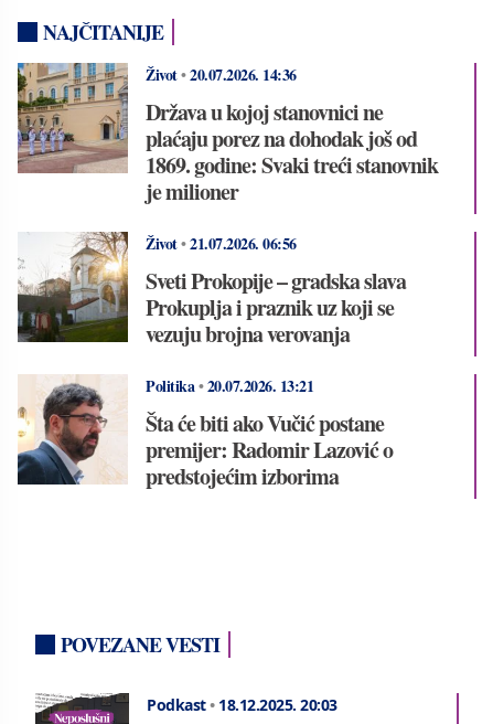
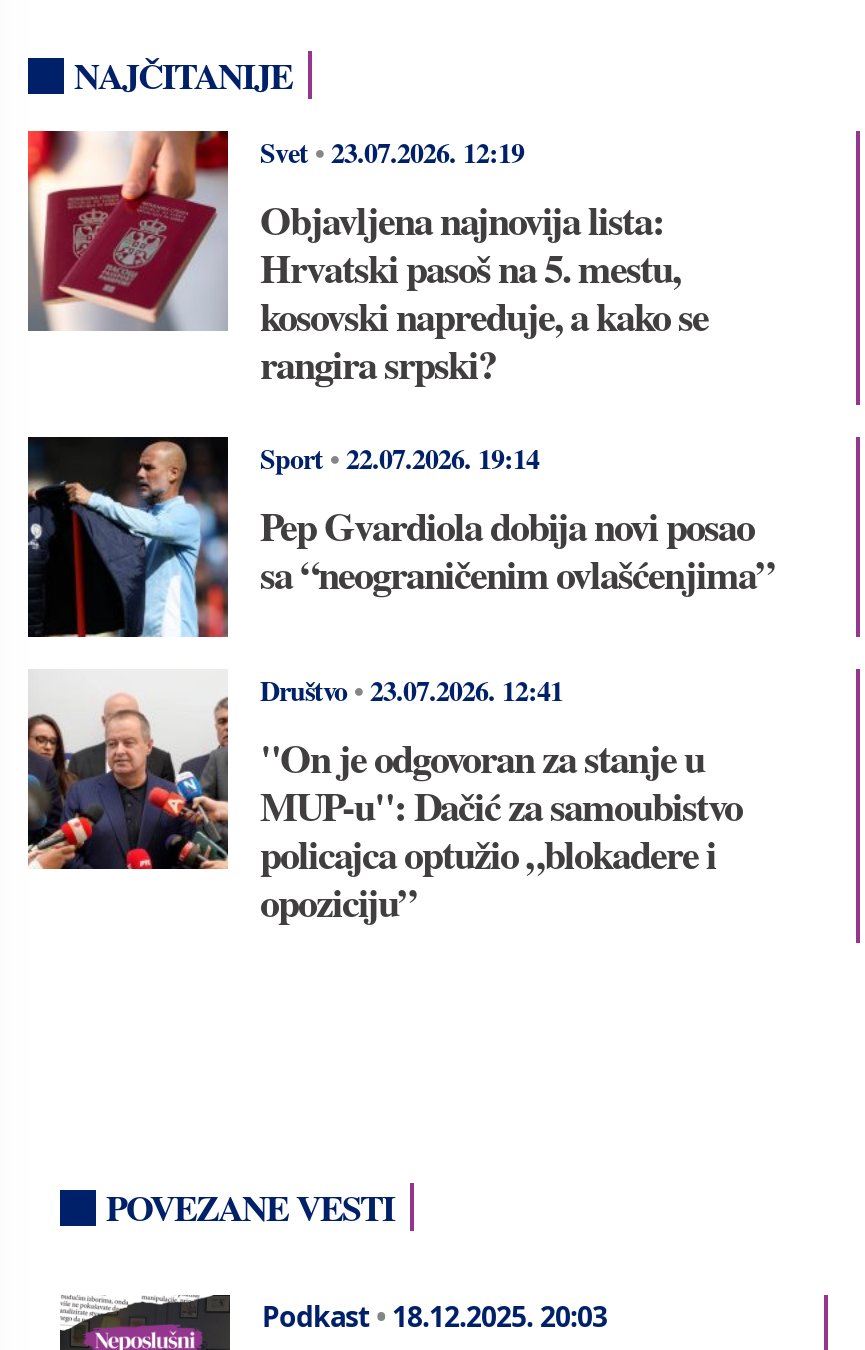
- [image]
- Život •20.07.2026. 14:36
- Država u kojoj stanovnici ne
- plaćaju porez na dohodak još od
- 1869. godine: Svaki treći stanovnik
- je milioner
+ [image]
+ Svet •23.07.2026. 12:19
+ Objavljena najnovija lista:
+ Hrvatski pasoš na 5. mestu,
+ kosovski napreduje, a kako se
+ rangira srpski?

- [image]
- Život • 21.07.2026. 06:56
- Sveti Prokopije – gradska slava
- Prokuplja i praznik uz koji se
- vezuju brojna verovanja
+ [image]
+ Sport •22.07.2026. 19:14
+ Pep Gvardiola dobija novi posao
+ sa “neograničenim ovlašćenjima”

- [image]
- Politika • 20.07.2026. 13:21
- Šta će biti ako Vučić postane
- premijer: Radomir Lazović o
- predstojećim izborima
+ [image]
+ Društvo •23.07.2026. 12:41
+ "On je odgovoran za stanje u
+ MUP-u": Dačić za samoubistvo
+ policajca optužio „blokadere i
+ opoziciju”
